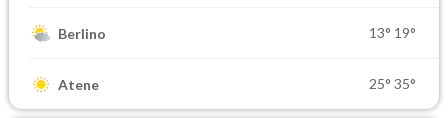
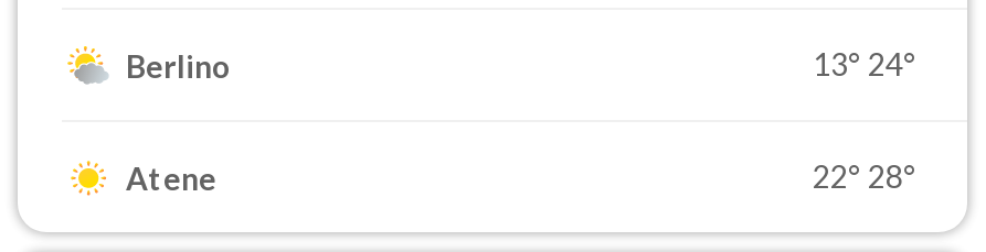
- 13° 19°
+ 13° 24°

- 25° 35°
+ 22° 28°
